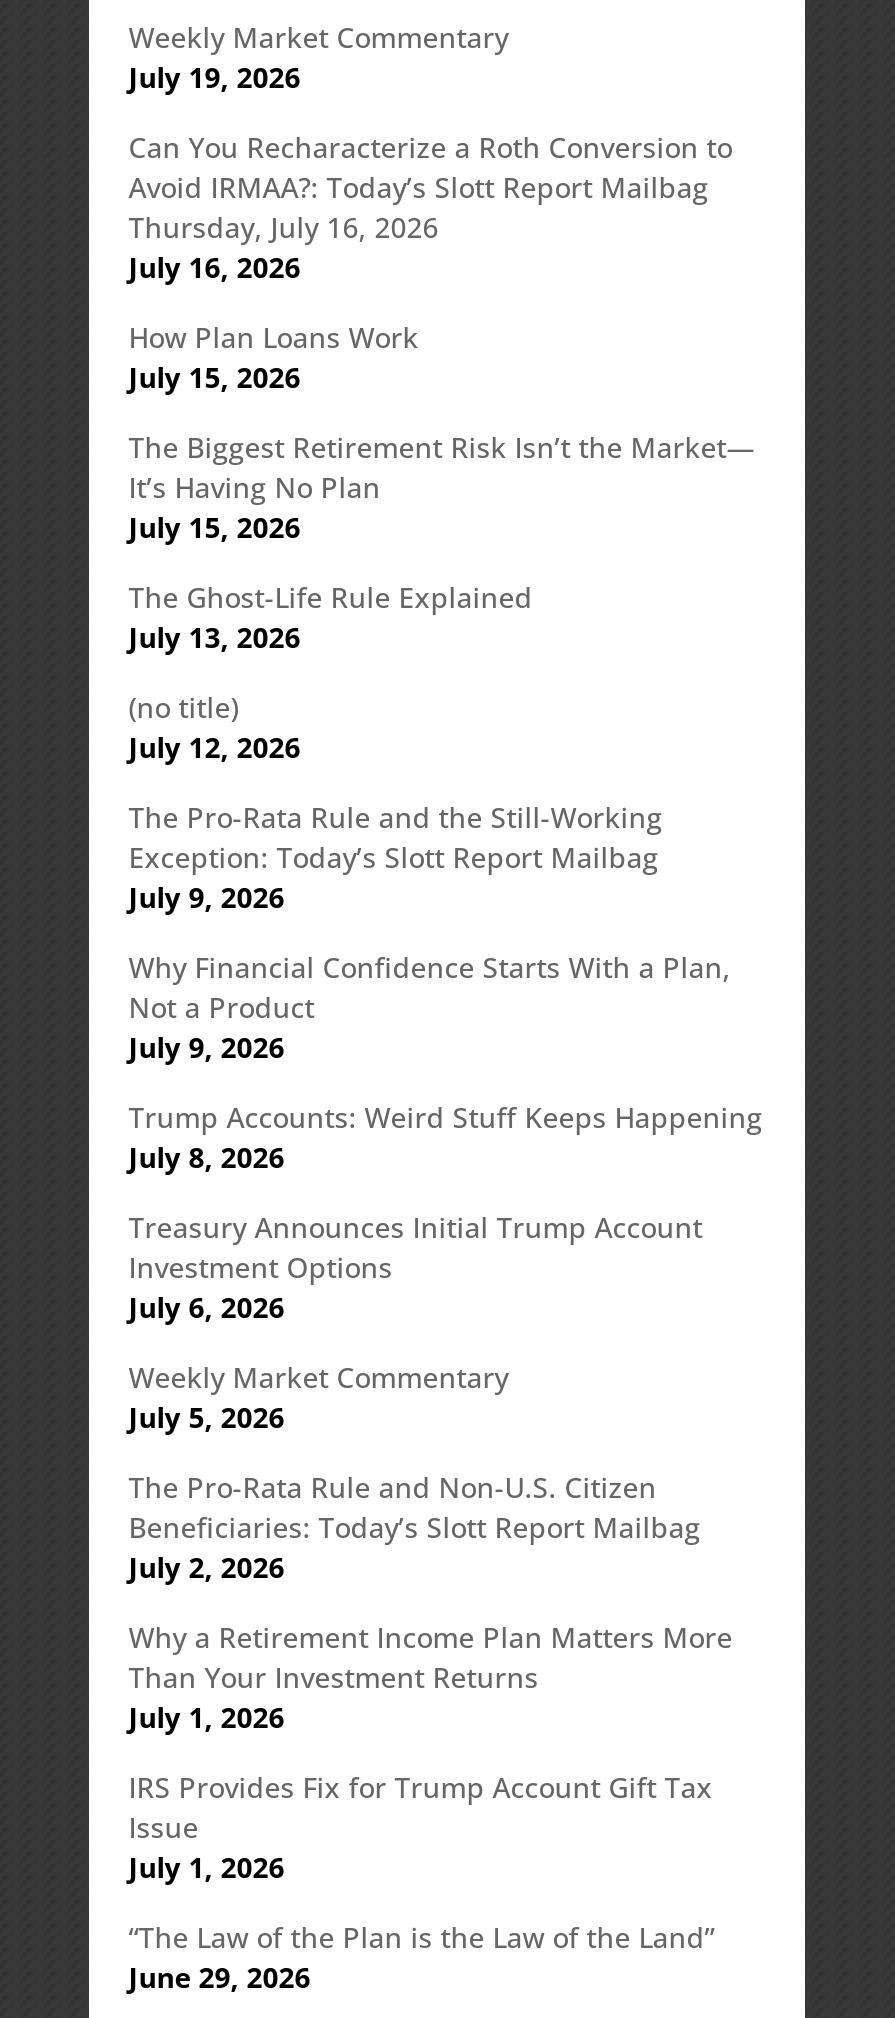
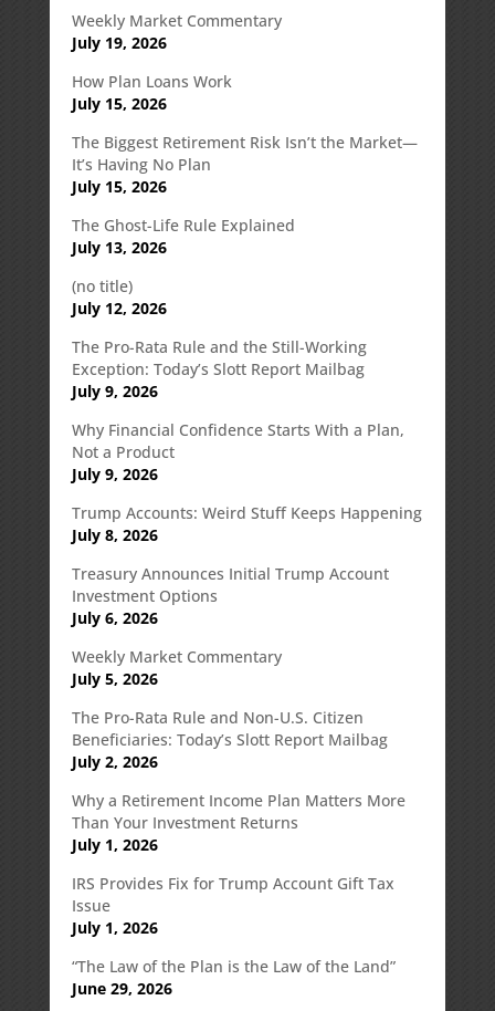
- Can You Recharacterize a Roth Conversion to
- Avoid IRMAA?: Today’s Slott Report Mailbag
- Thursday, July 16, 2026
- July 16, 2026
